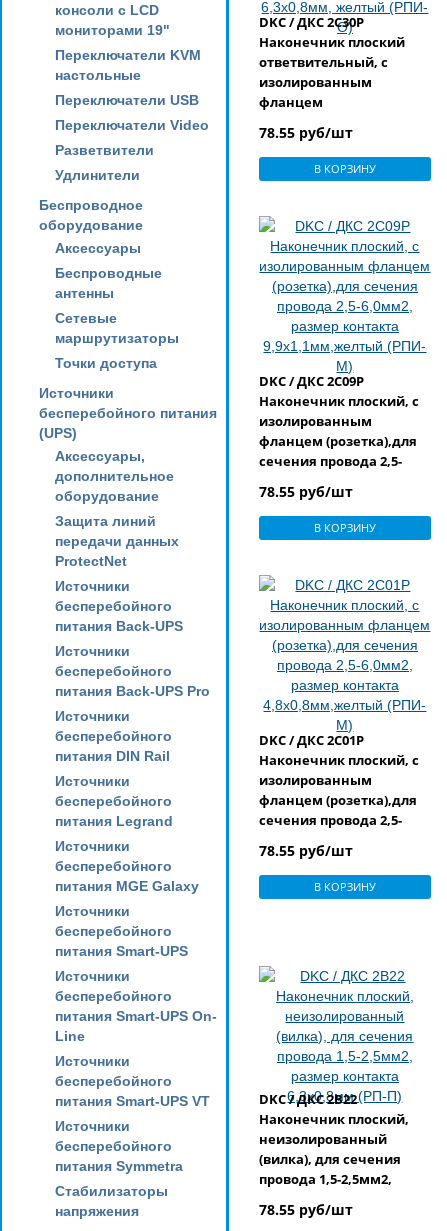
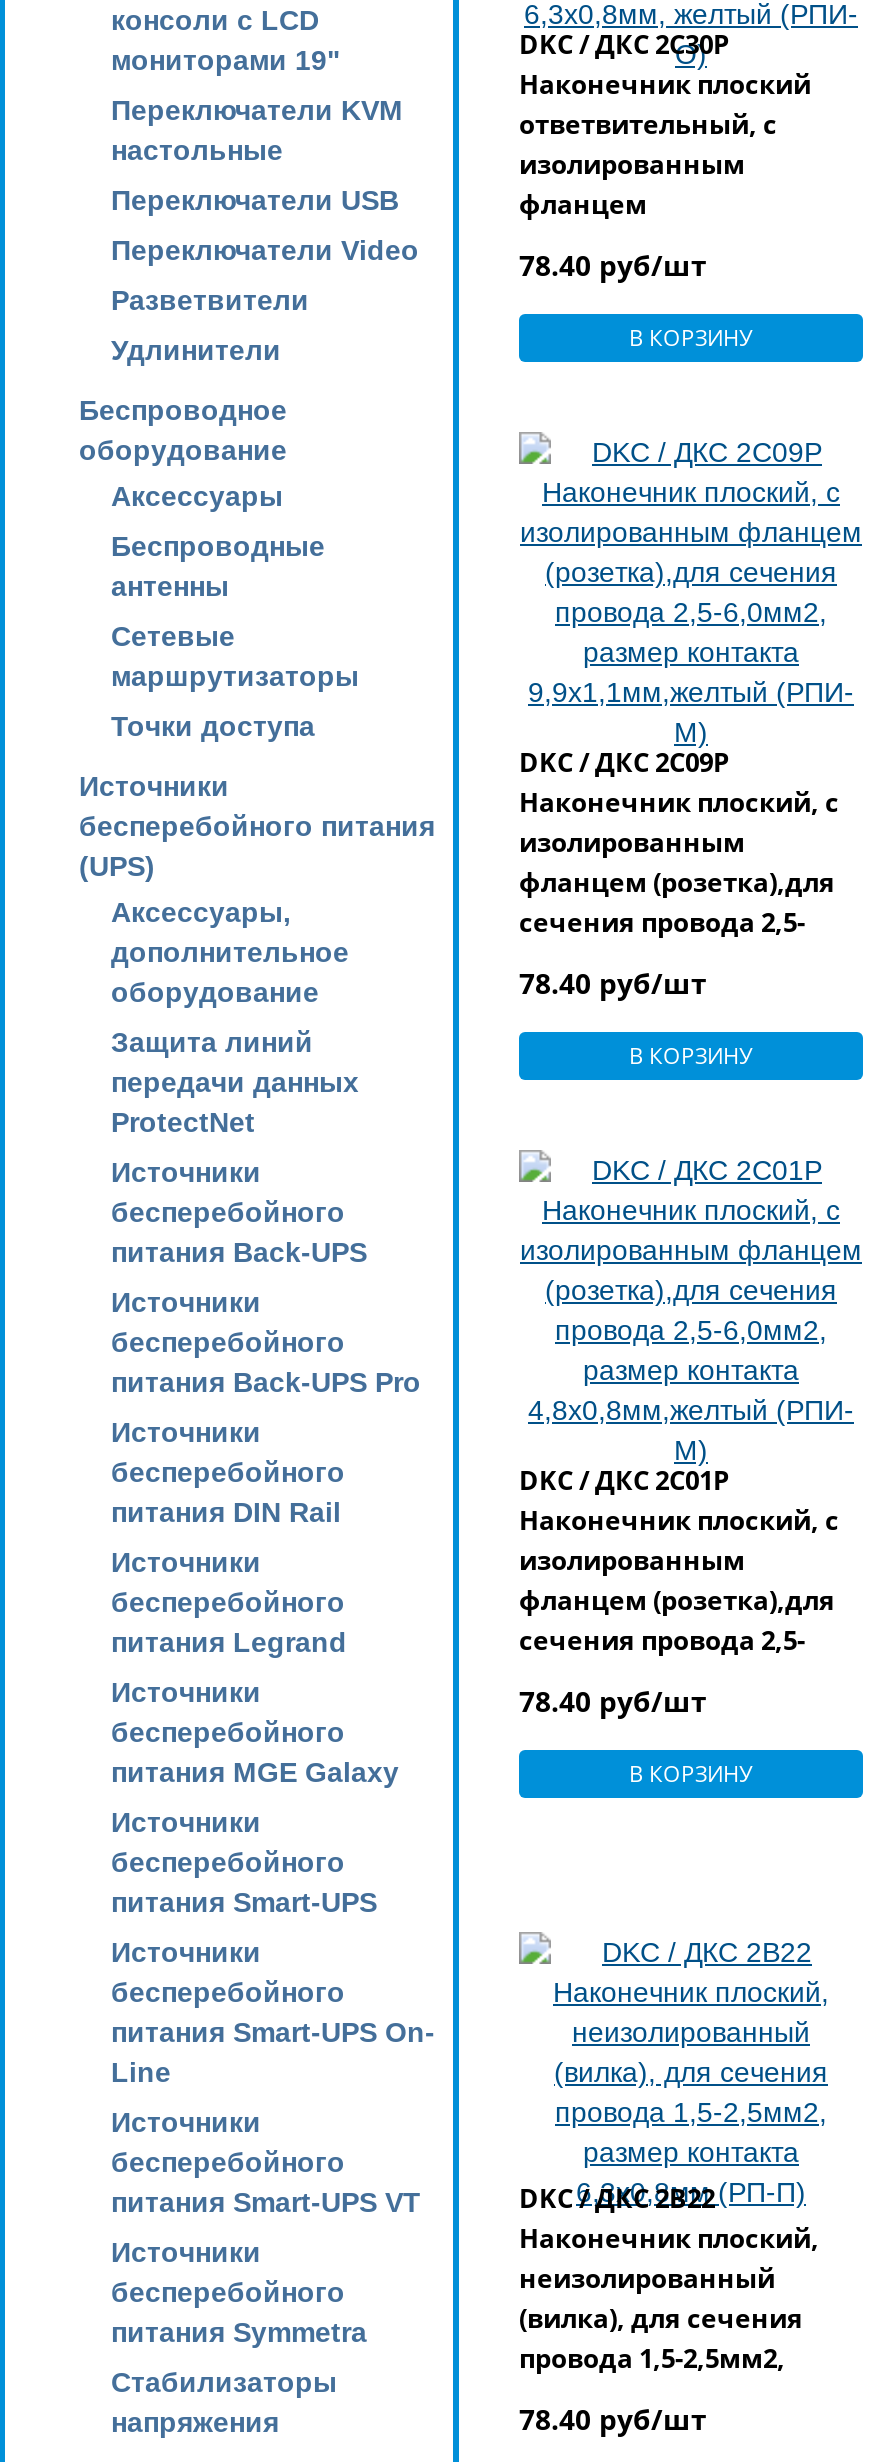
- 78.55 руб/шт
+ 78.40 руб/шт

- 78.55 руб/шт
+ 78.40 руб/шт

- 78.55 руб/шт
+ 78.40 руб/шт

- 78.55 руб/шт
+ 78.40 руб/шт
